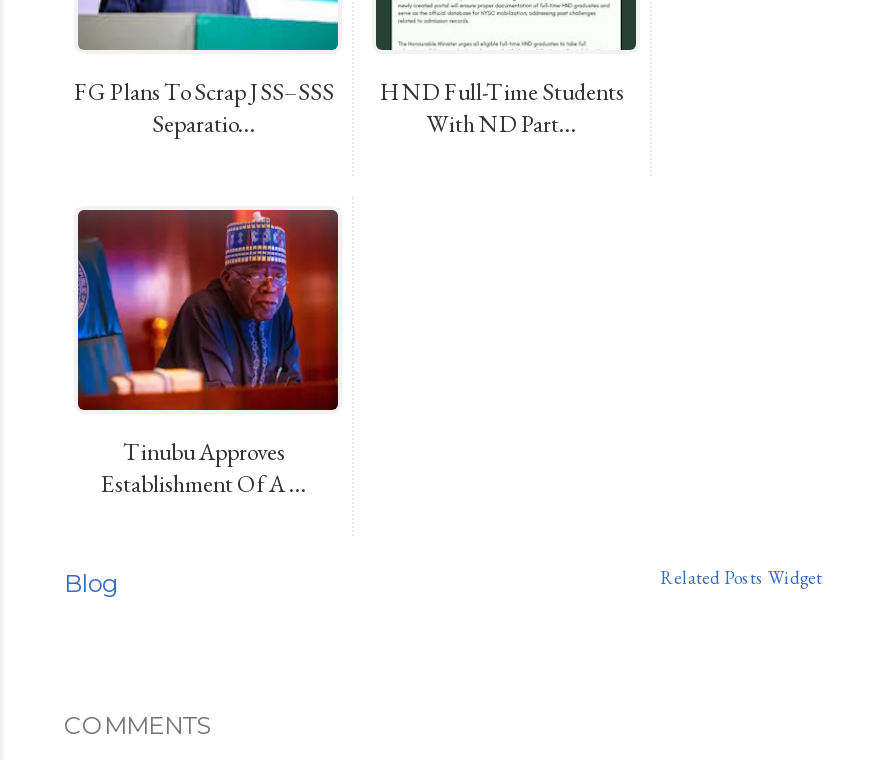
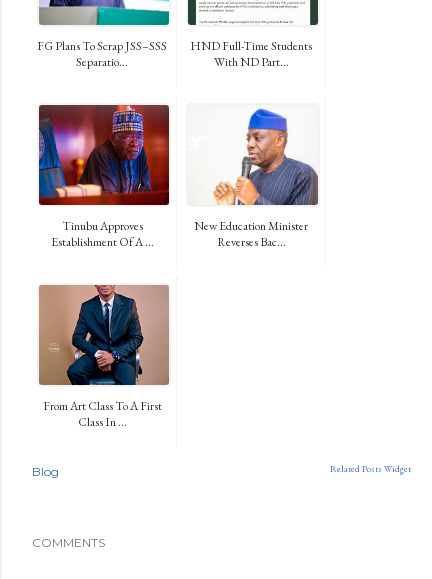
+ [image]
+ New Education Minister
+ Reverses Bac...

+ [image]
+ From Art Class To A First
+ Class In ...
